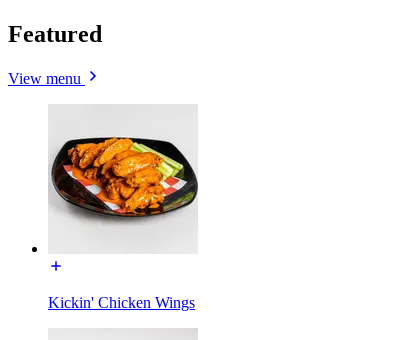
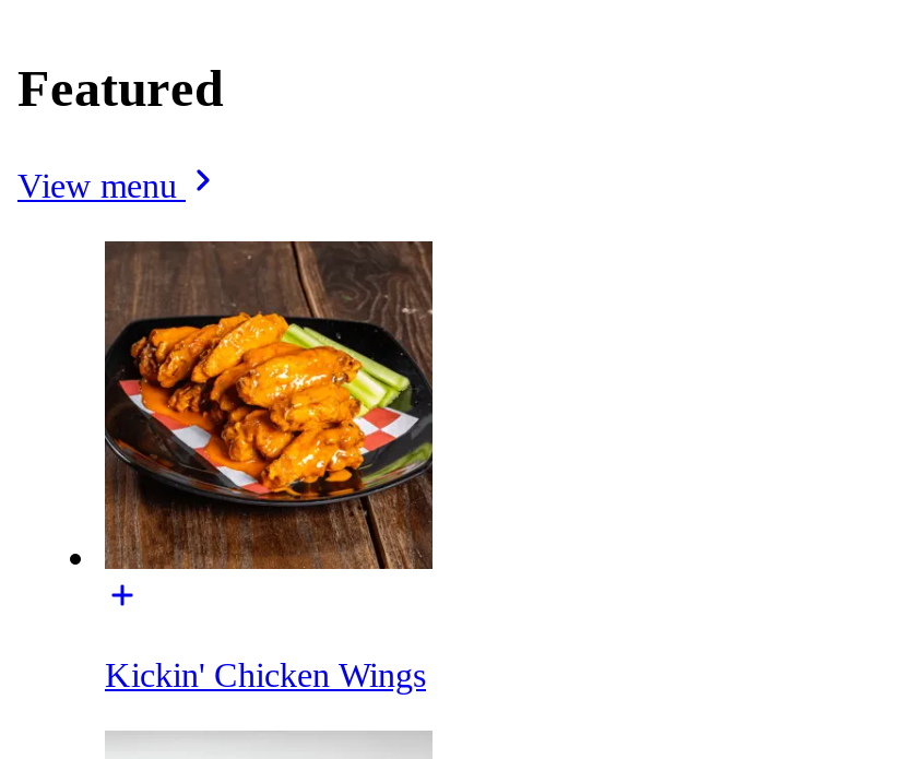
- [image]
+ [image]
